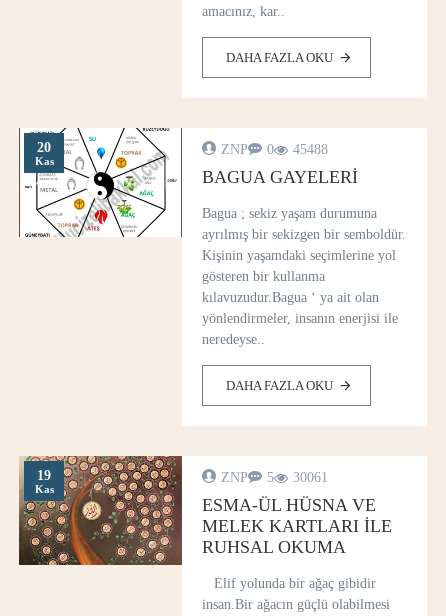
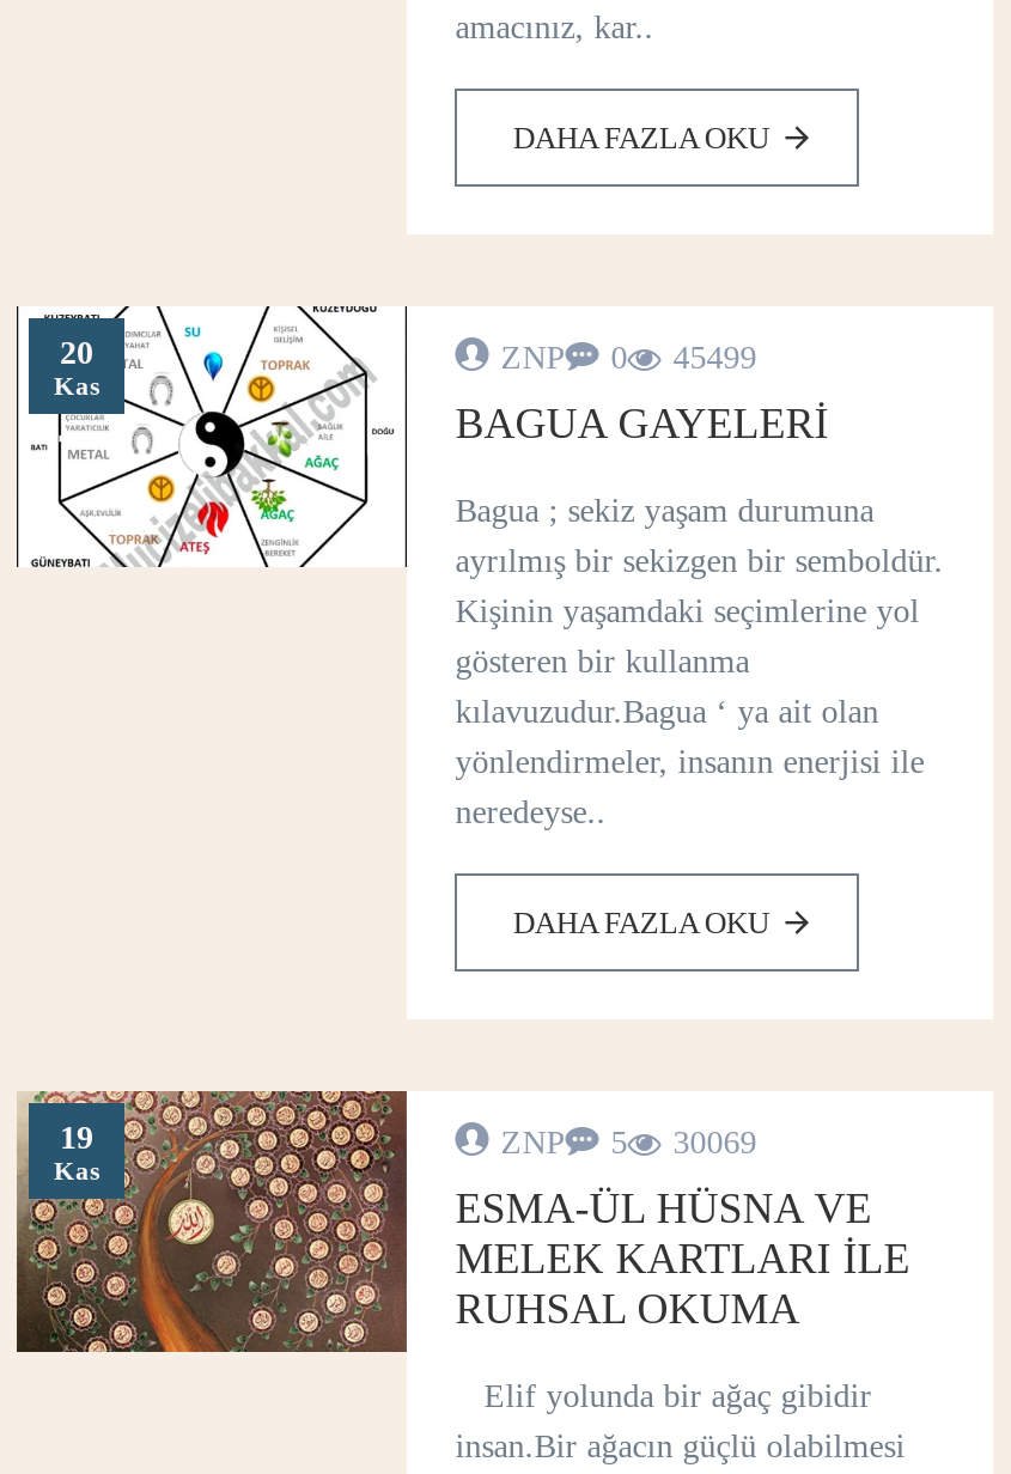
- ZNP 0 45488
+ ZNP 0 45499

- ZNP 5 30061
+ ZNP 5 30069
